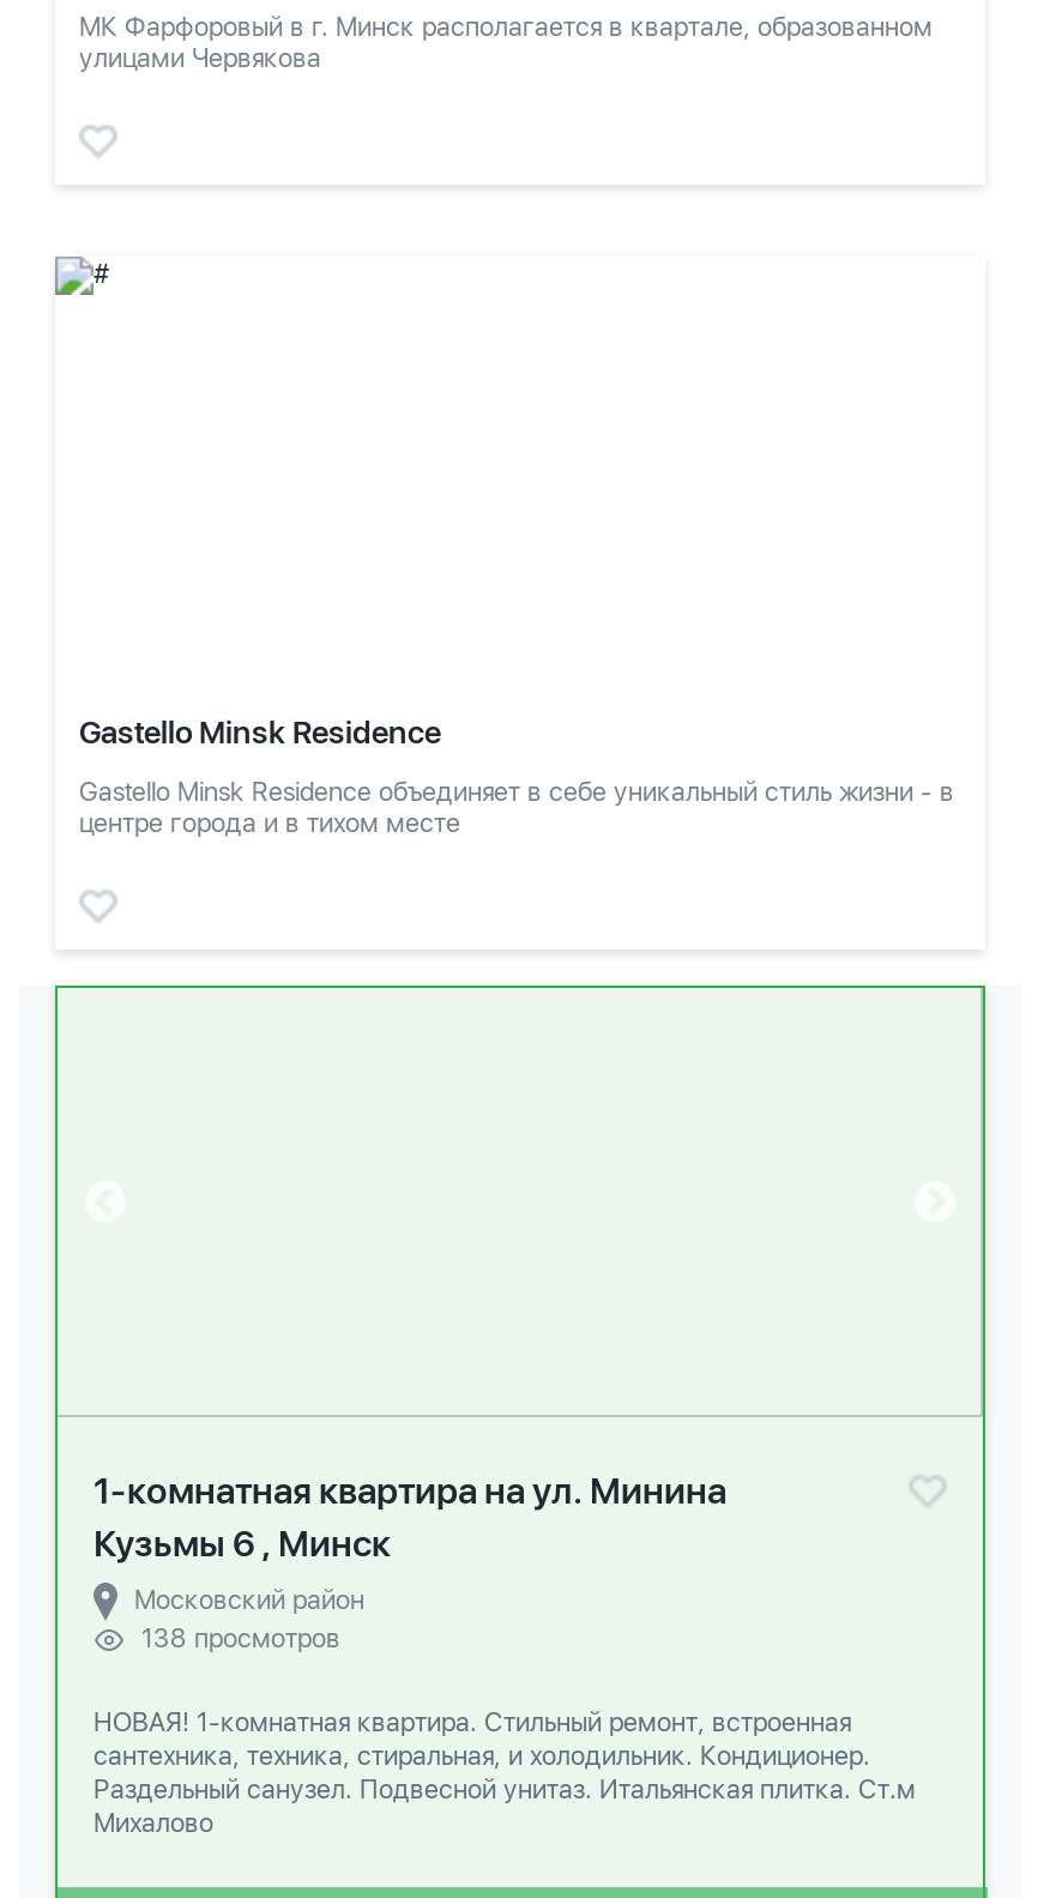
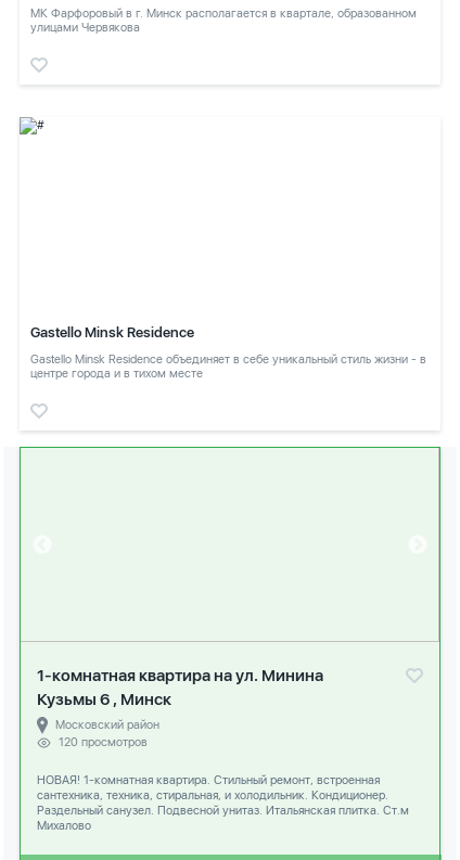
- 138 просмотров
+ 120 просмотров
